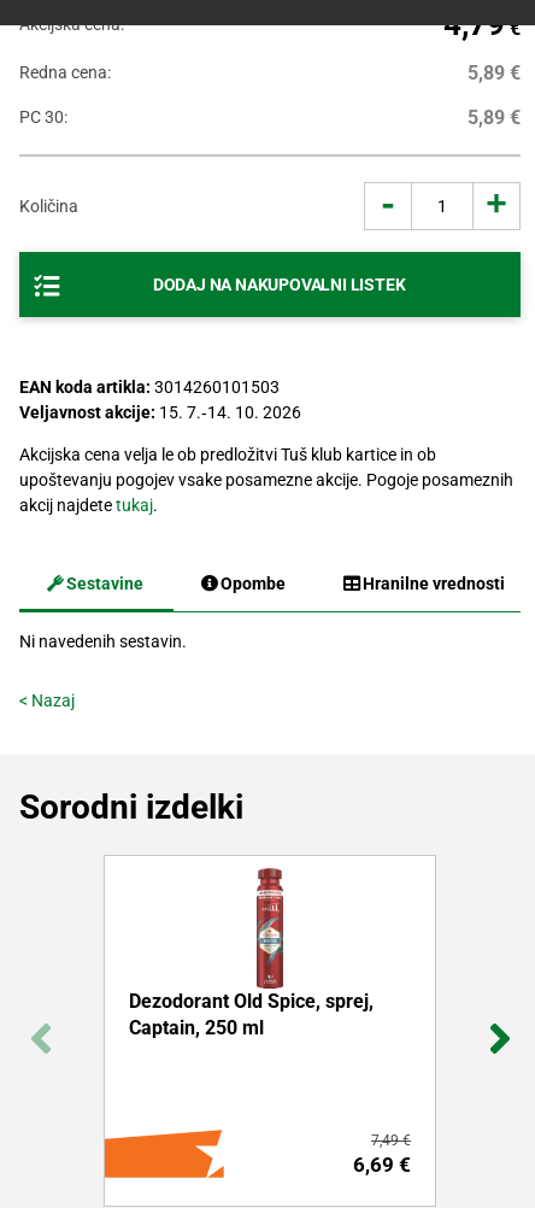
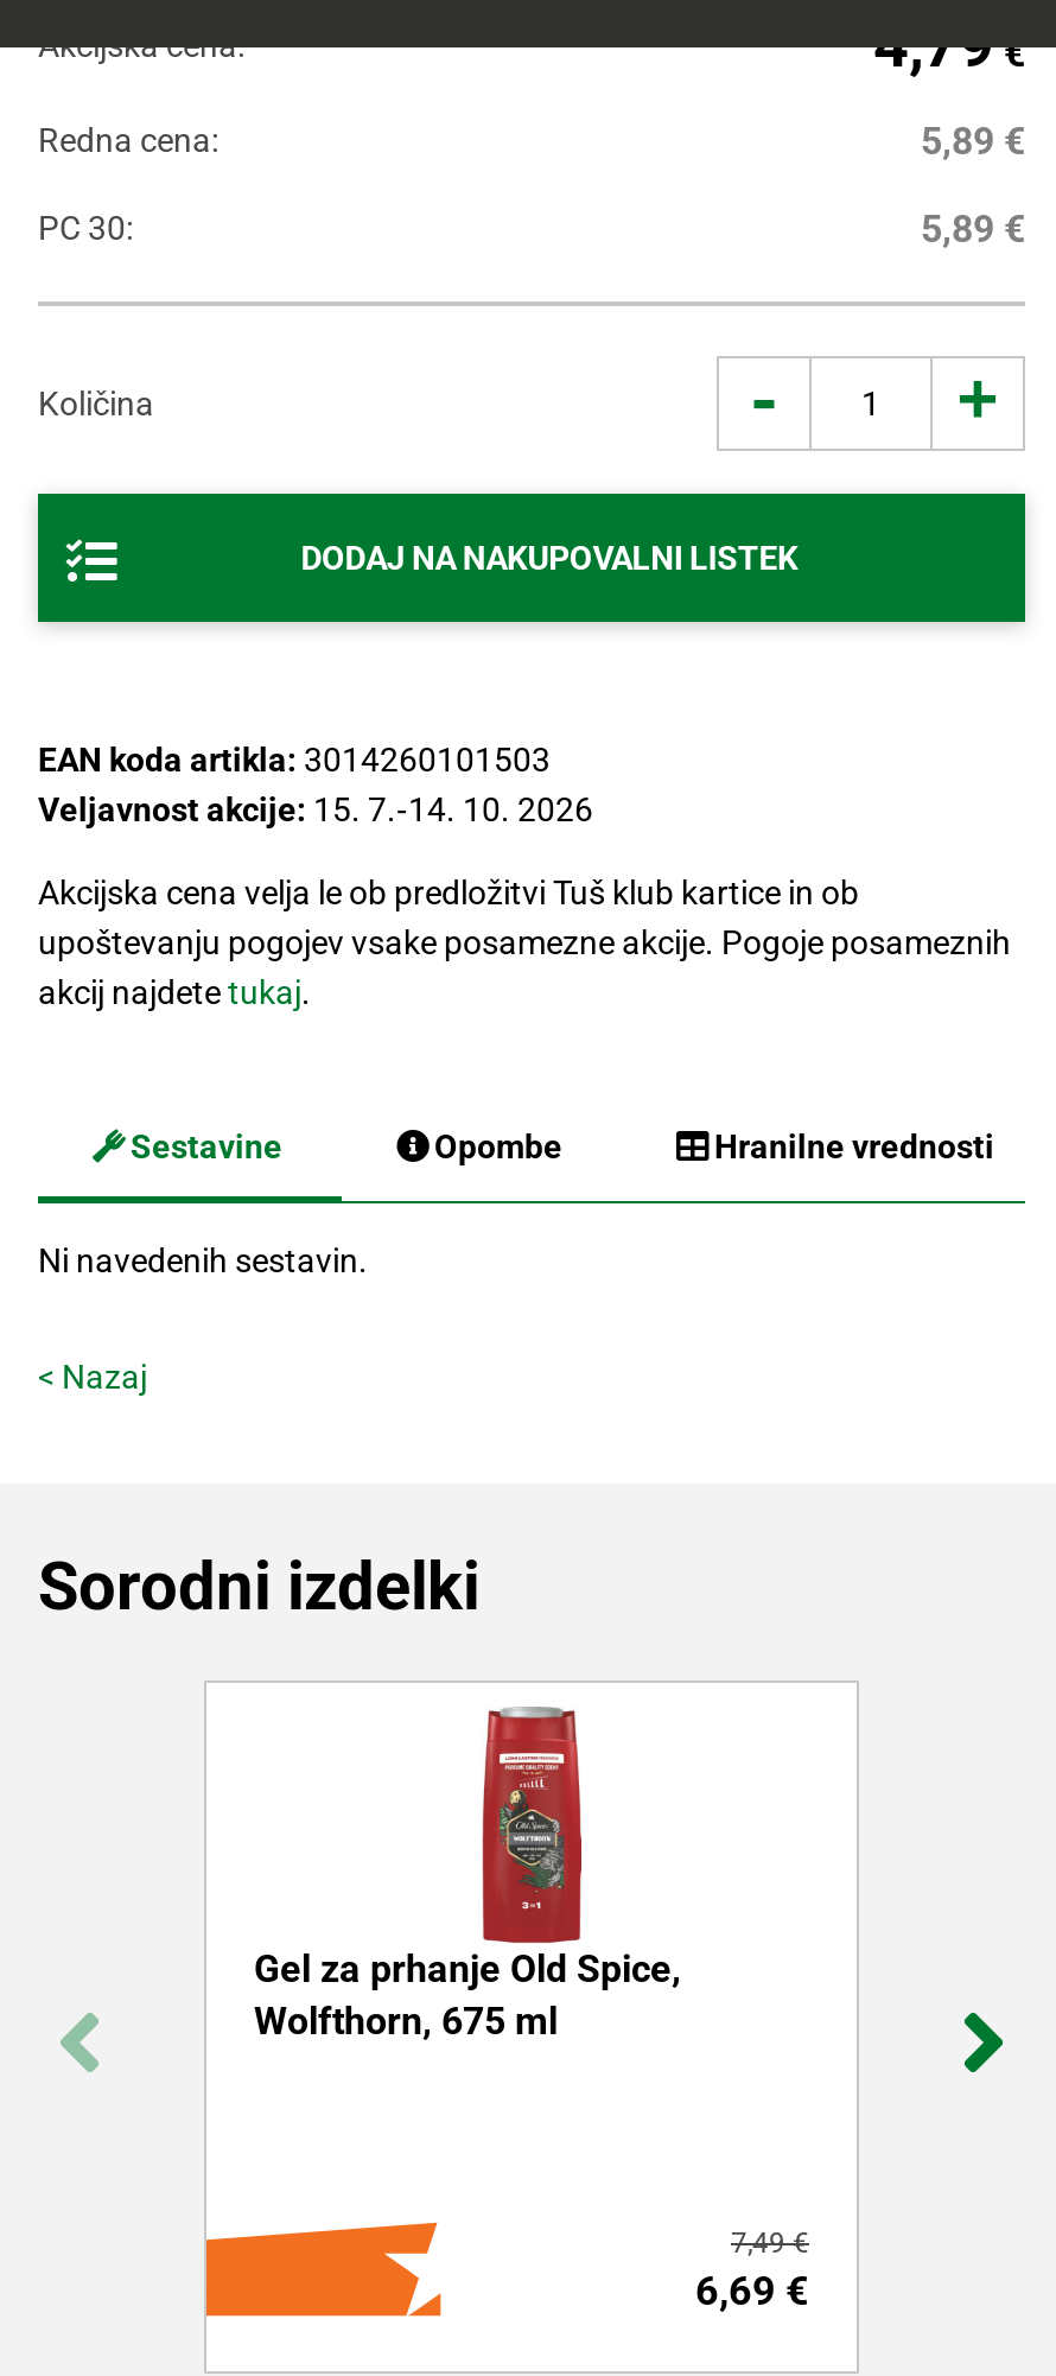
- [image]
- Dezodorant Old Spice, sprej,
- Captain, 250 ml
+ [image]
+ Gel za prhanje Old Spice,
+ Wolfthorn, 675 ml
